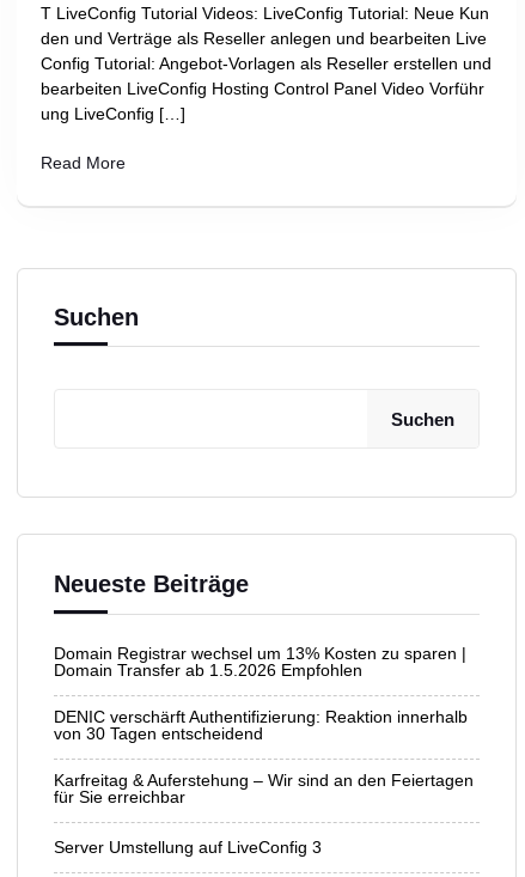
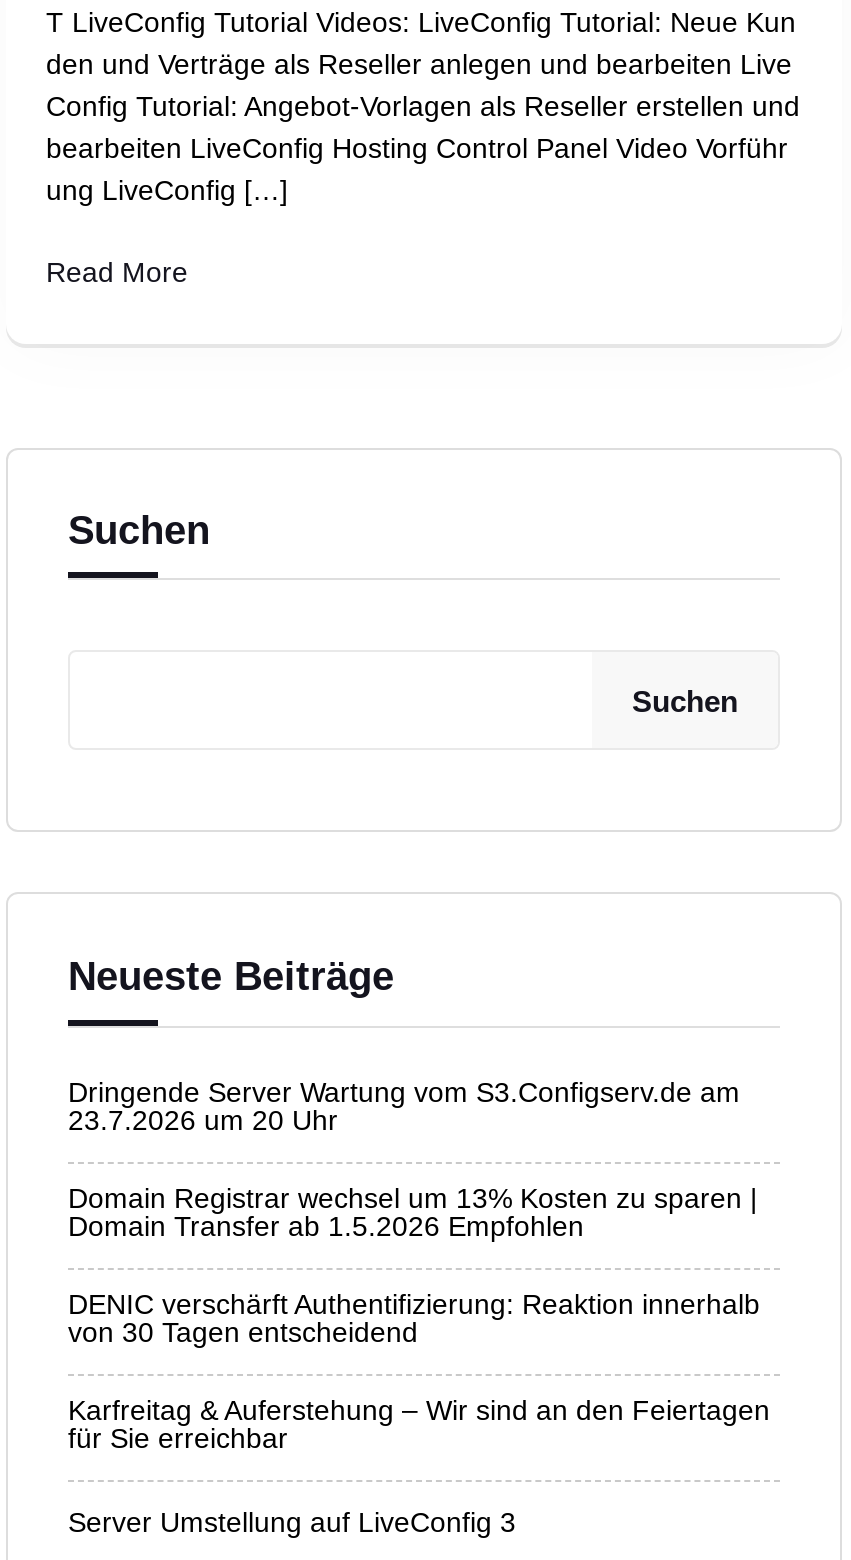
+ Dringende Server Wartung vom S3.Configserv.de am
+ 23.7.2026 um 20 Uhr
